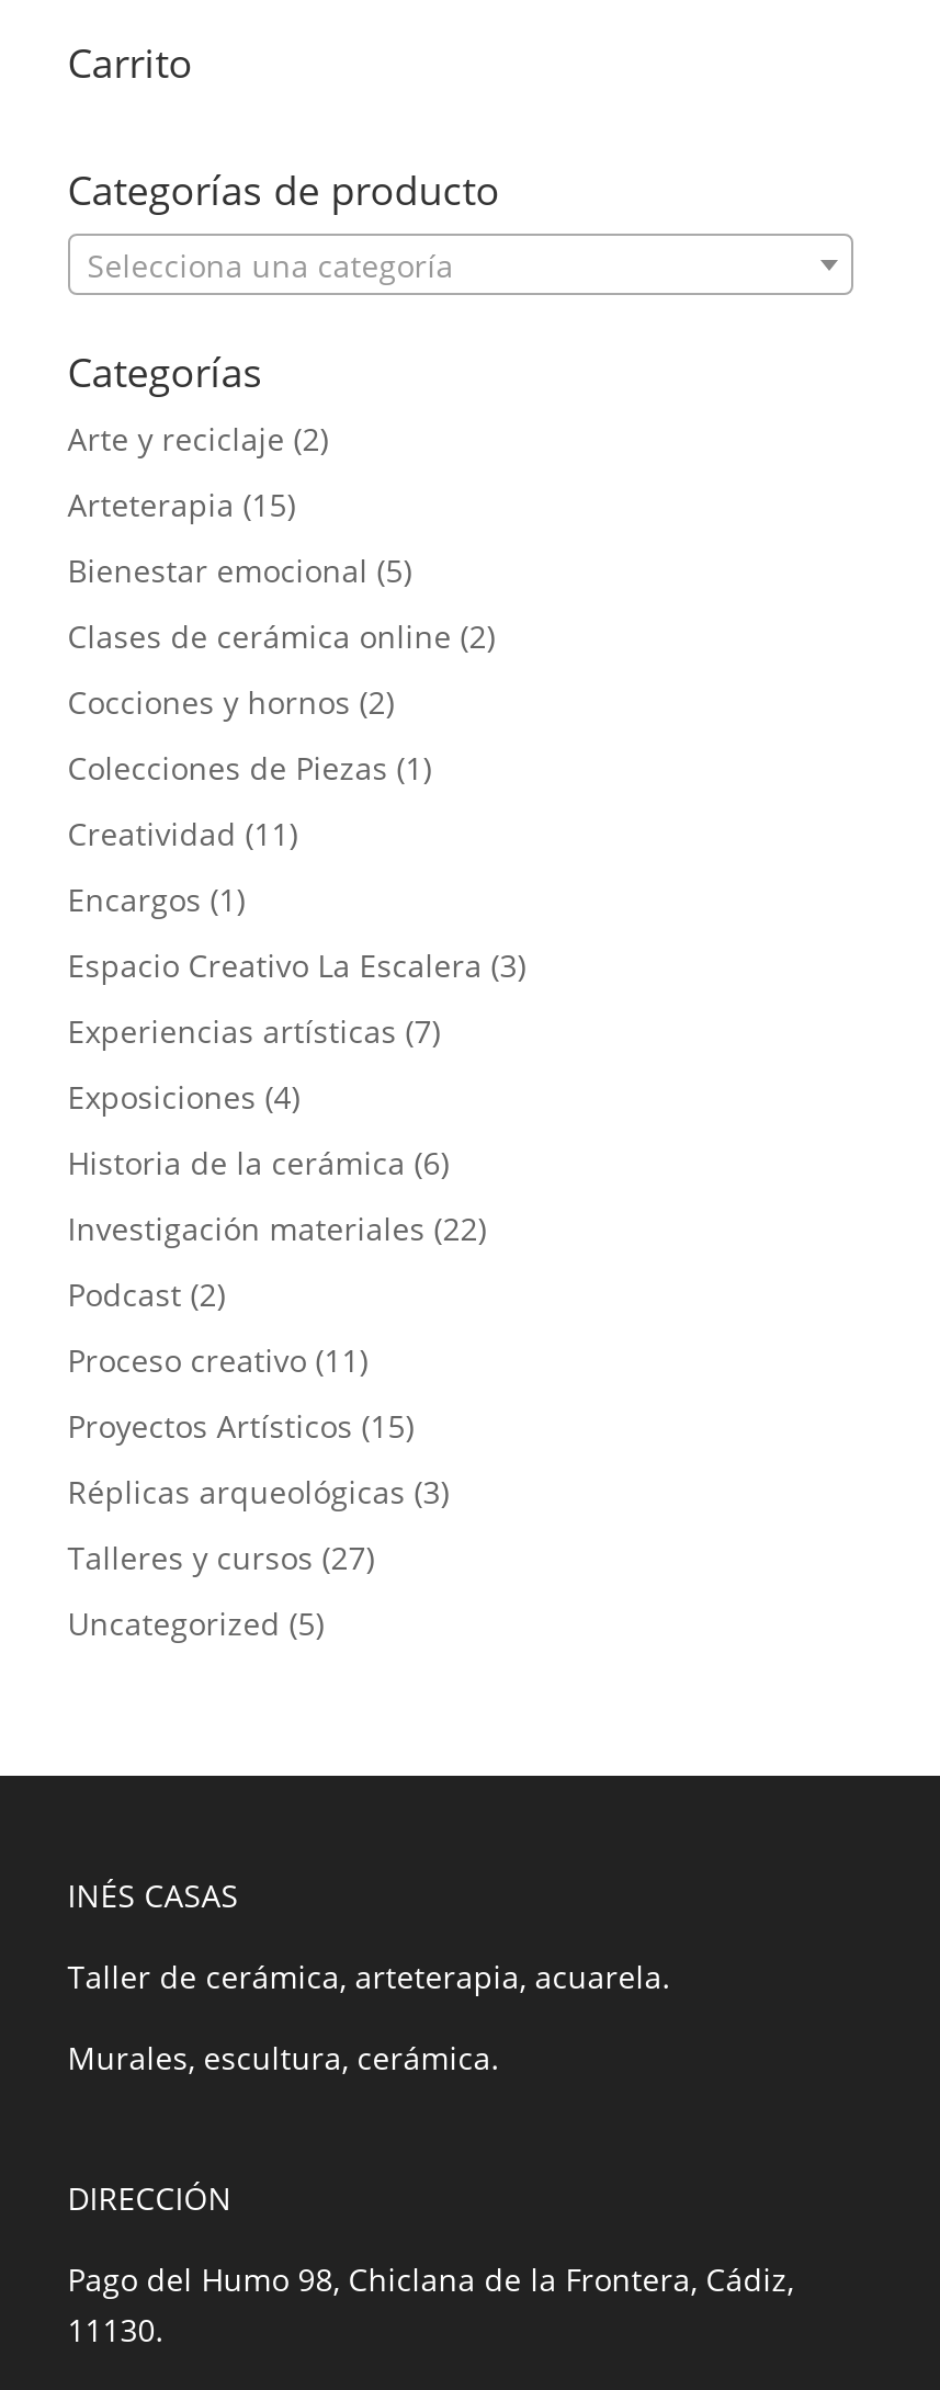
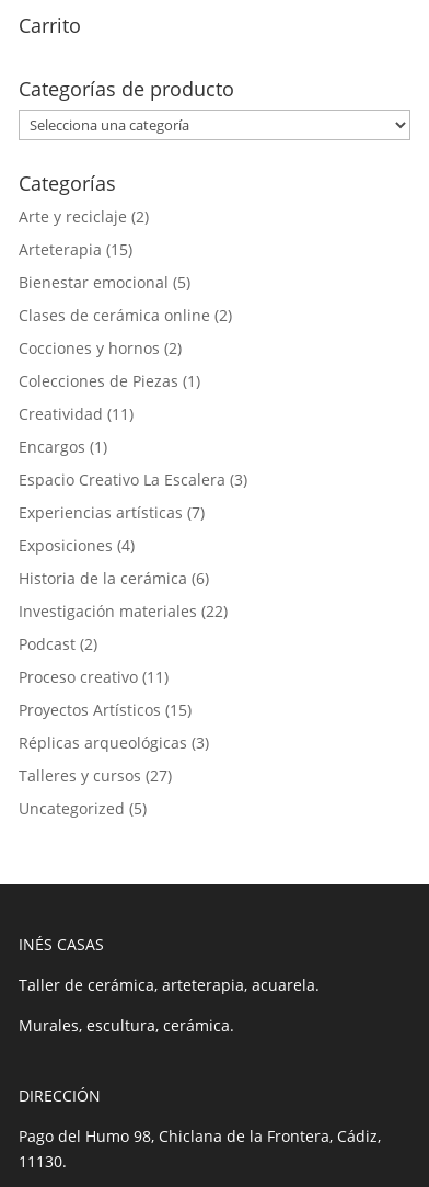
- Selecciona una categoría
